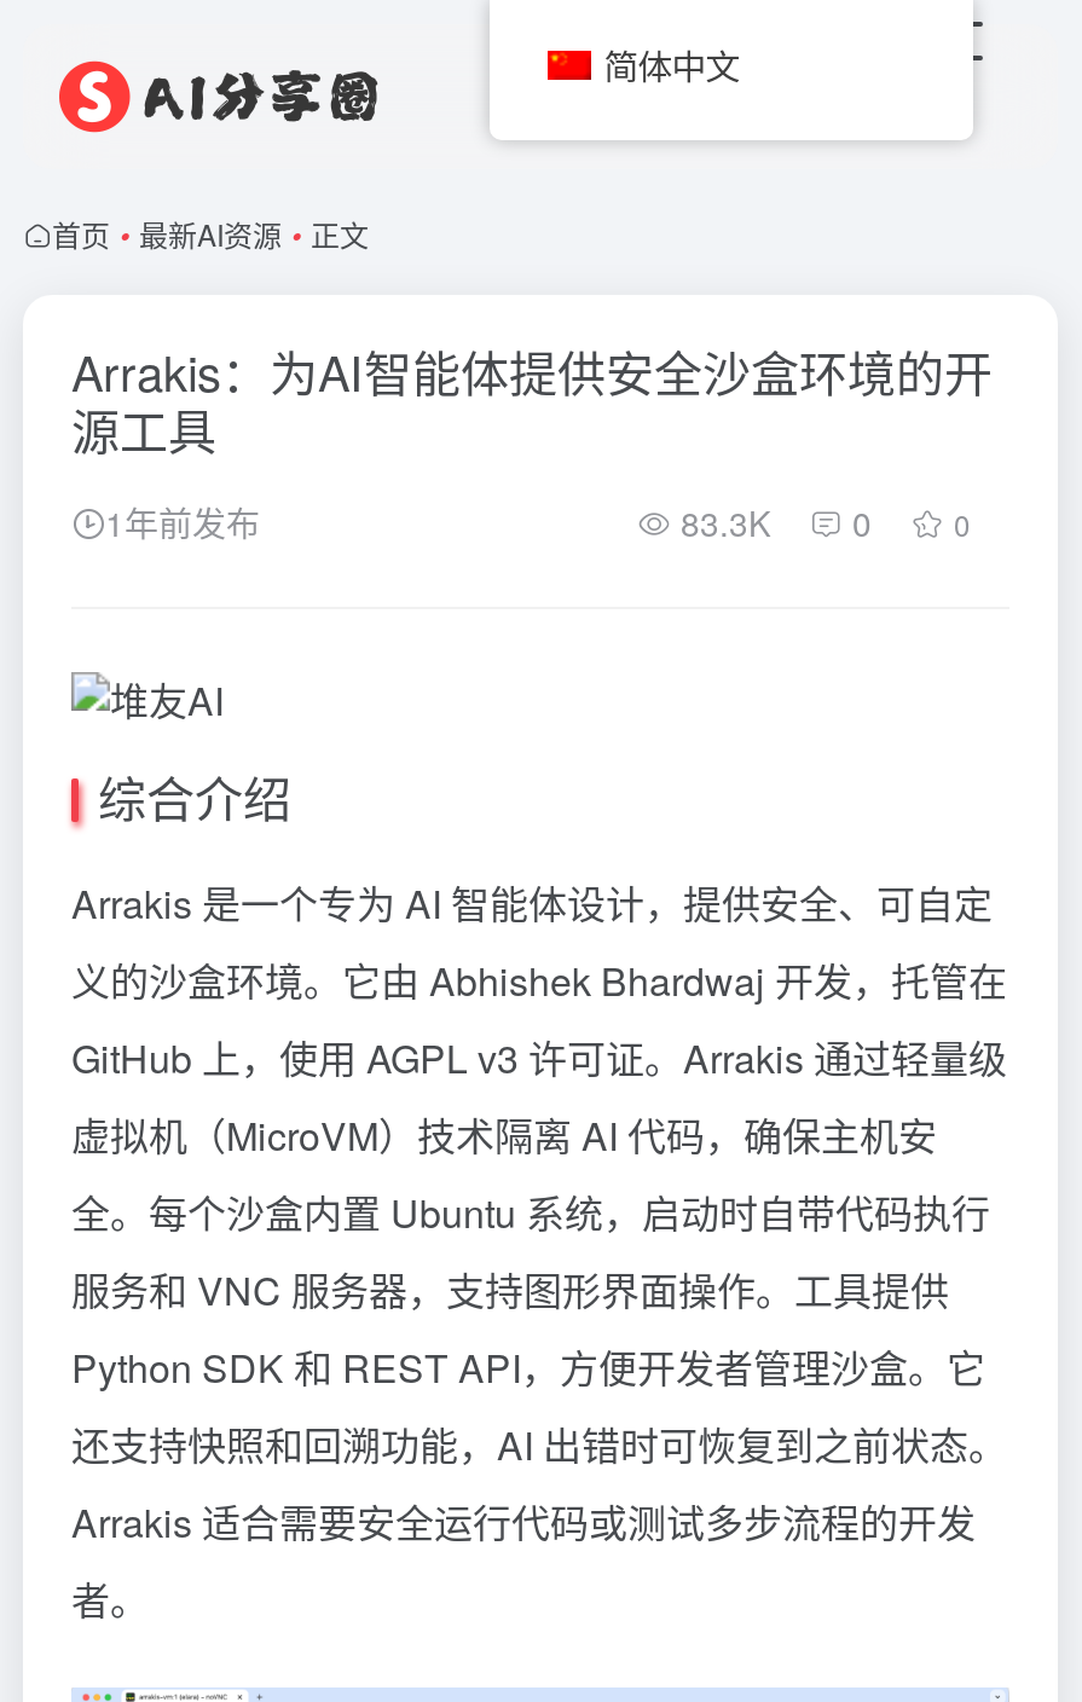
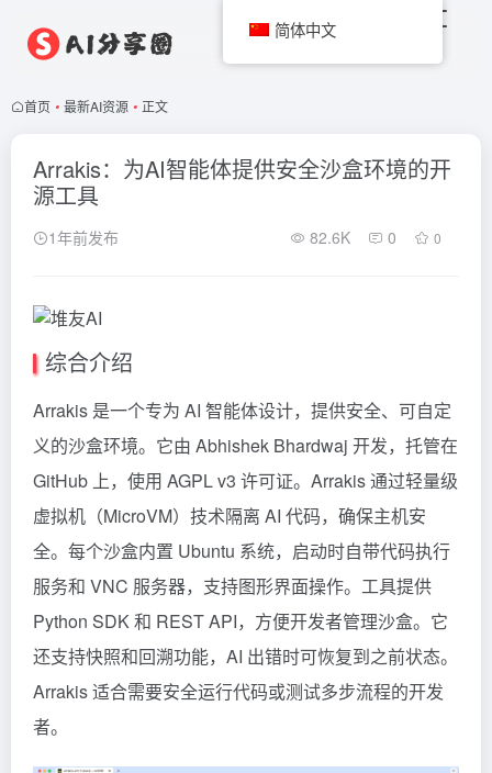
- 83.3K 0 0
+ 82.6K 0 0
